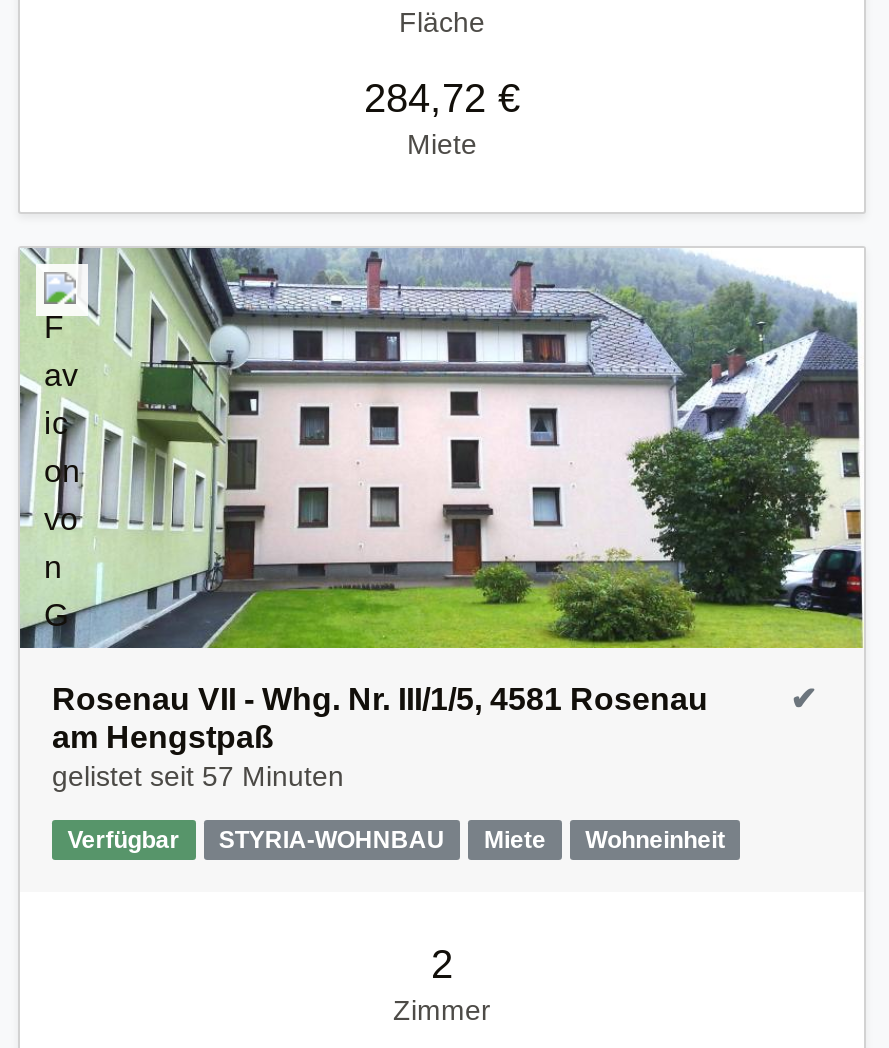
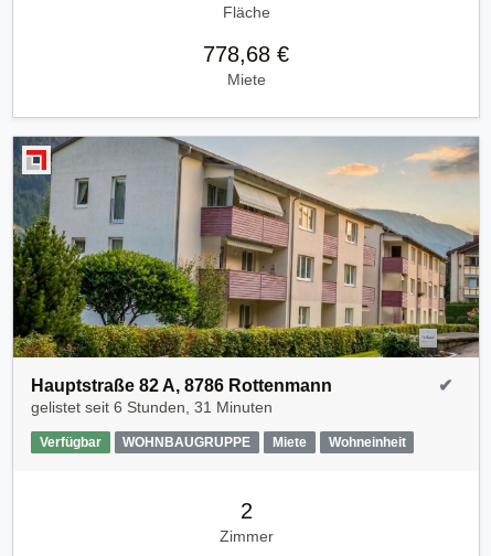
- 284,72 €
+ 778,68 €

- [image]
- Rosenau VII - Whg. Nr. III/1/5, 4581 Rosenau
- am Hengstpaß
- gelistet seit 57 Minuten
+ [image]
+ Hauptstraße 82 A, 8786 Rottenmann
+ gelistet seit 6 Stunden, 31 Minuten

- STYRIA-WOHNBAU
+ WOHNBAUGRUPPE
